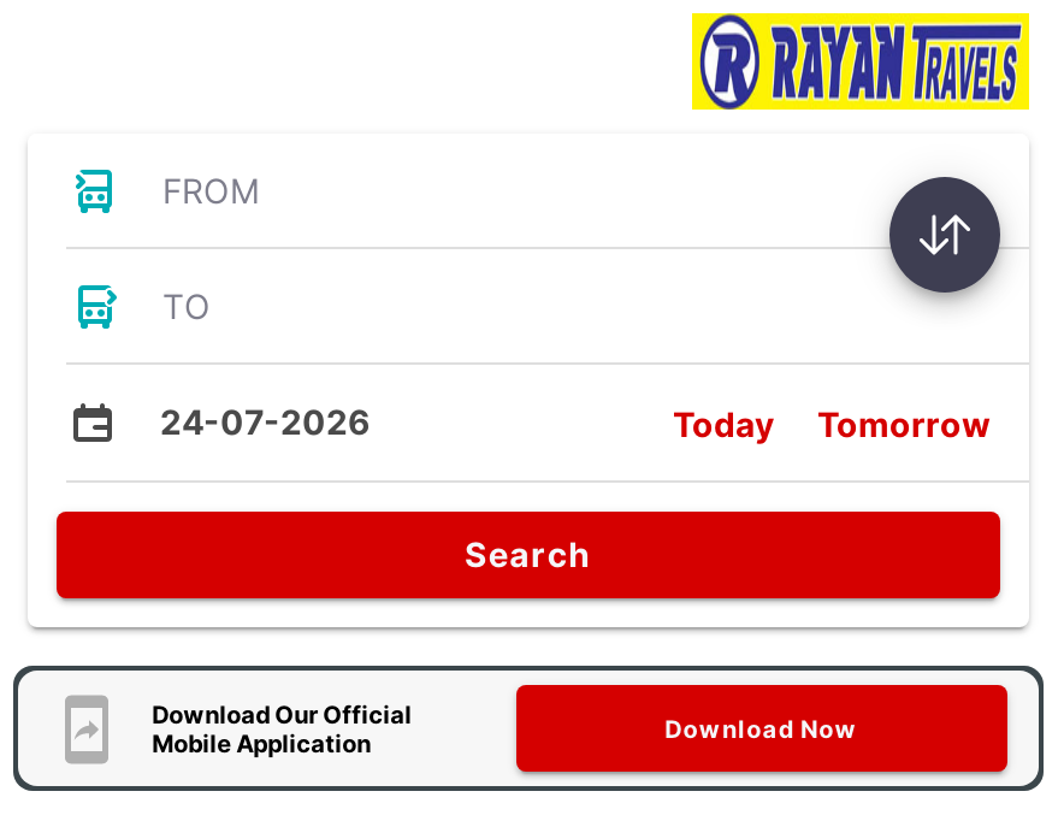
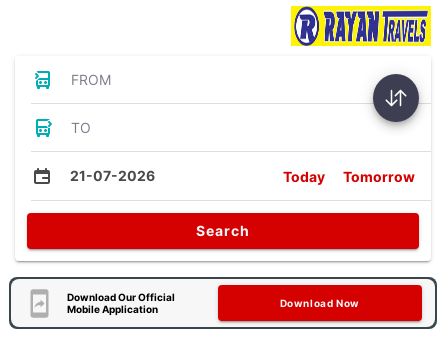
- 24-07-2026
+ 21-07-2026
